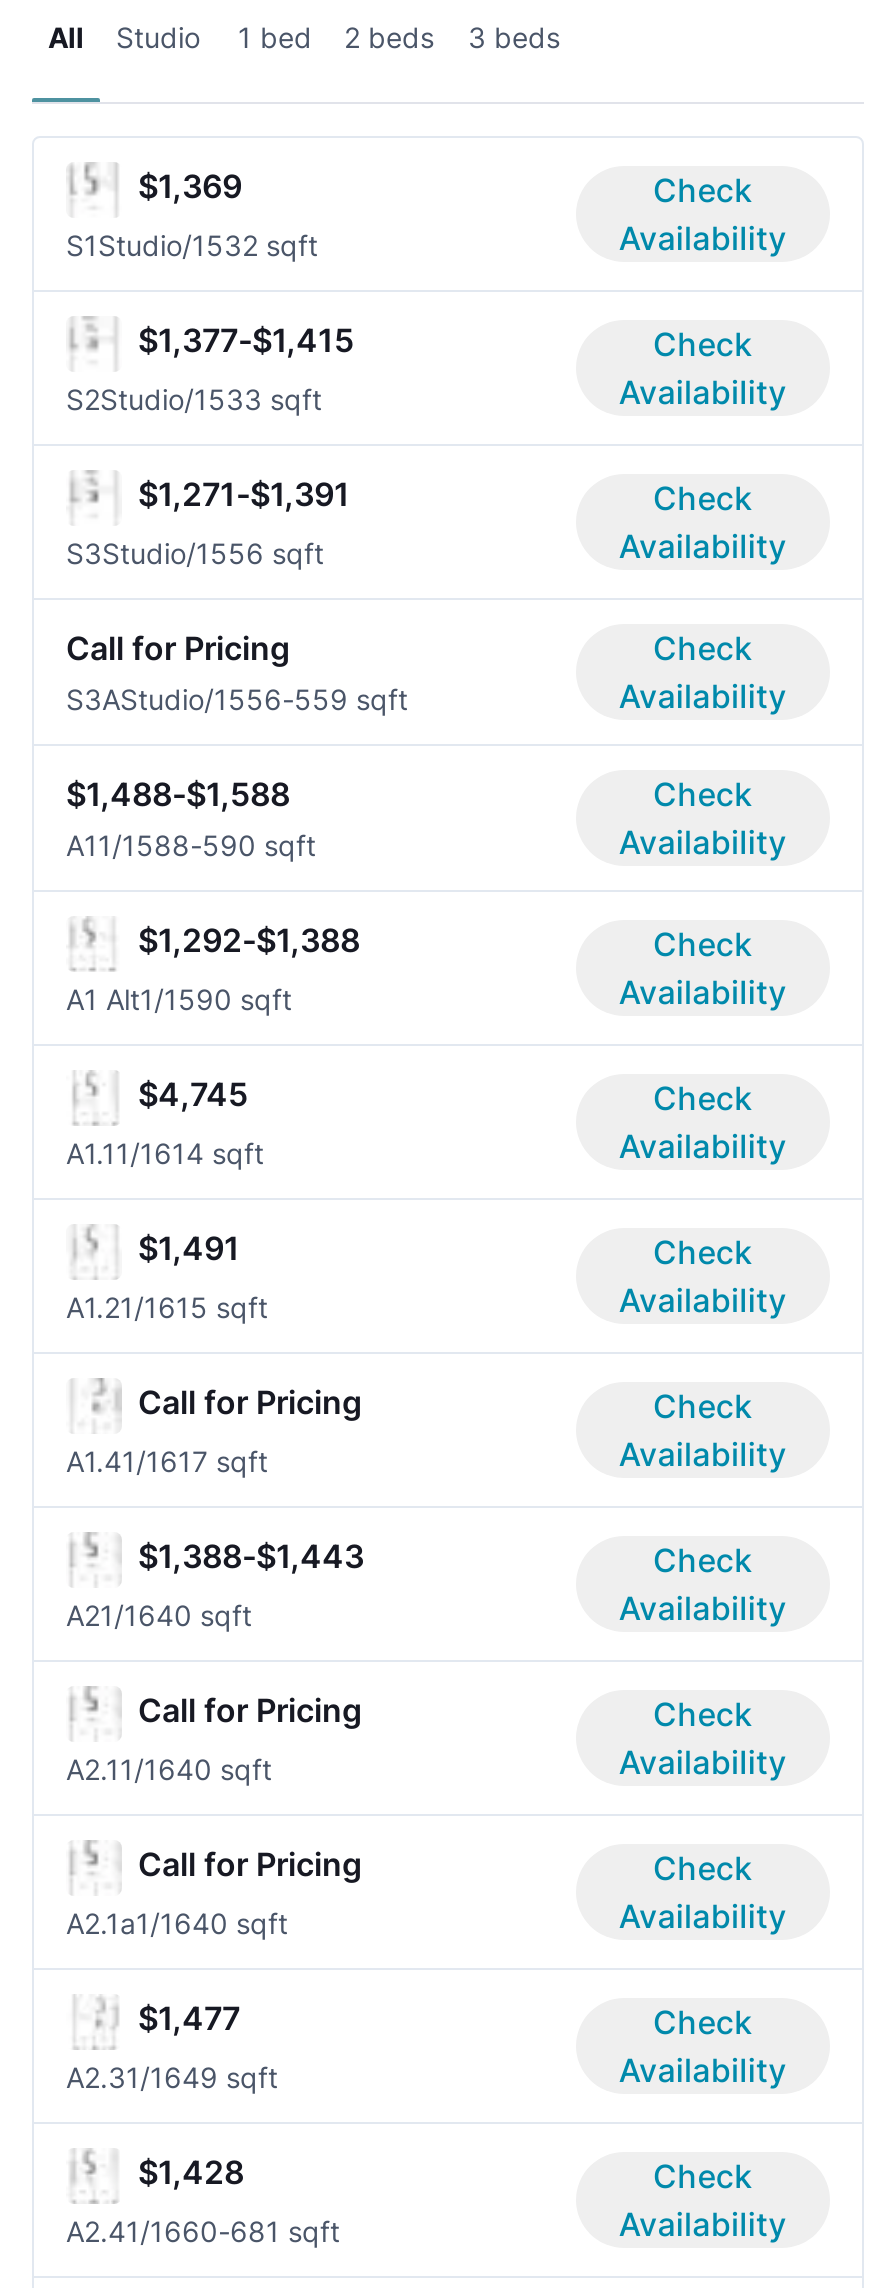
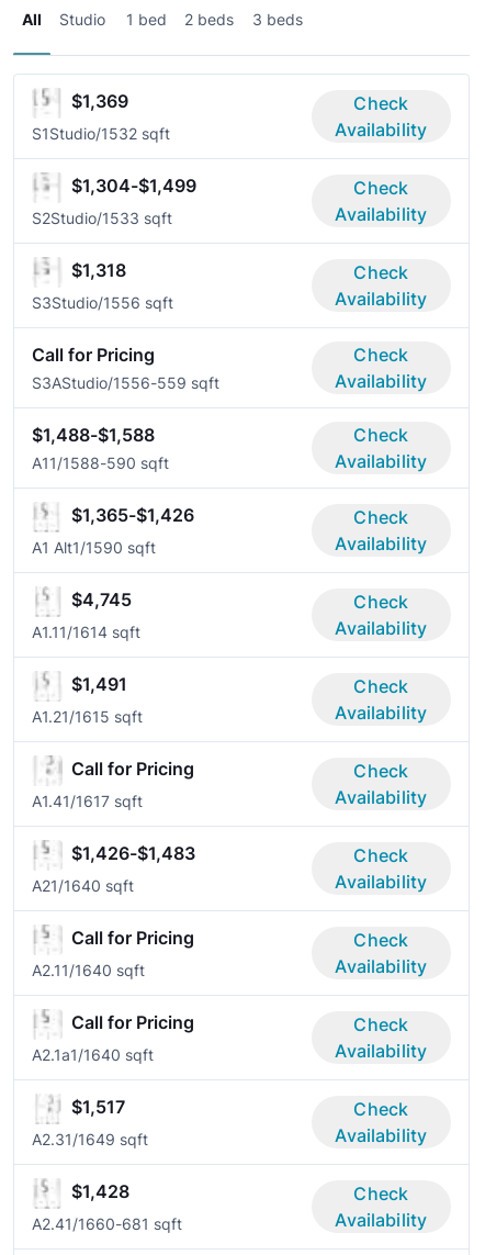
- $1,377-$1,415
+ $1,304-$1,499

- $1,271-$1,391
+ $1,318

- $1,292-$1,388
+ $1,365-$1,426

- $1,388-$1,443
+ $1,426-$1,483

- $1,477
+ $1,517
